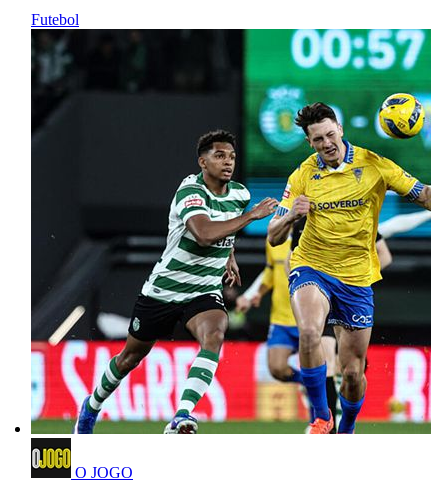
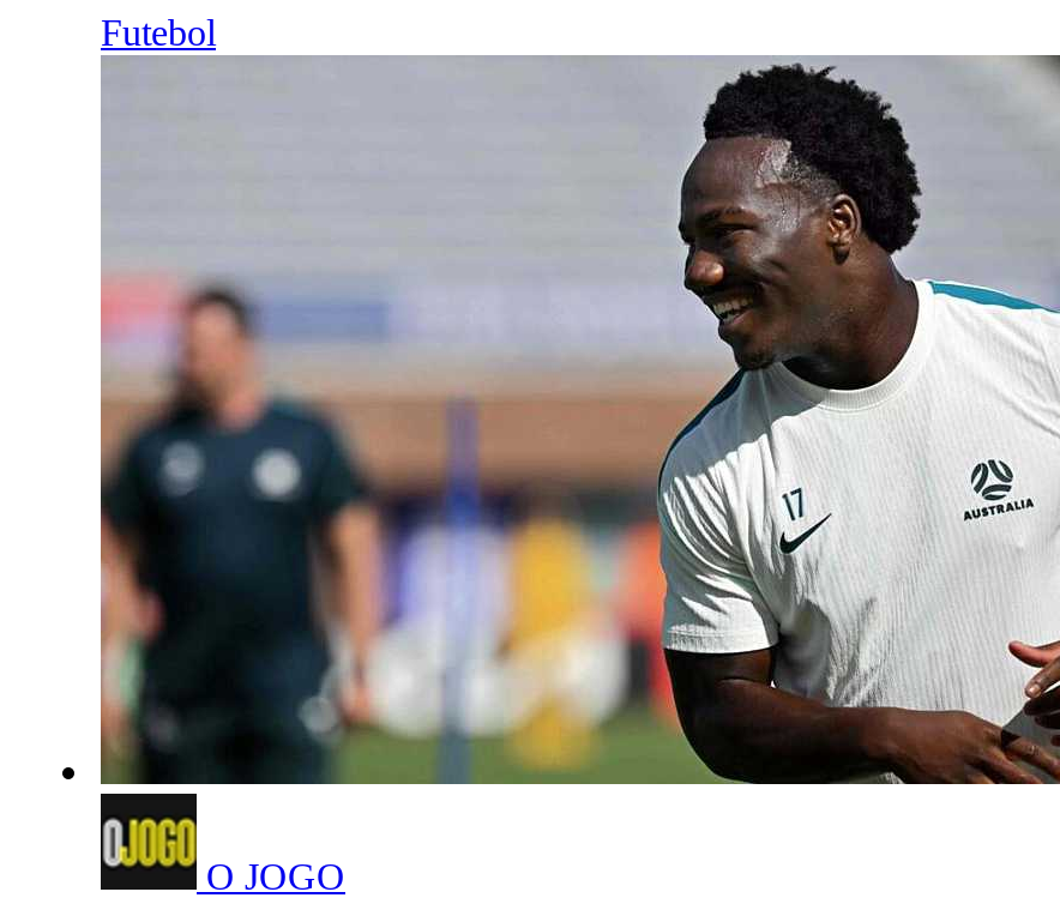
- [image]
+ [image]
